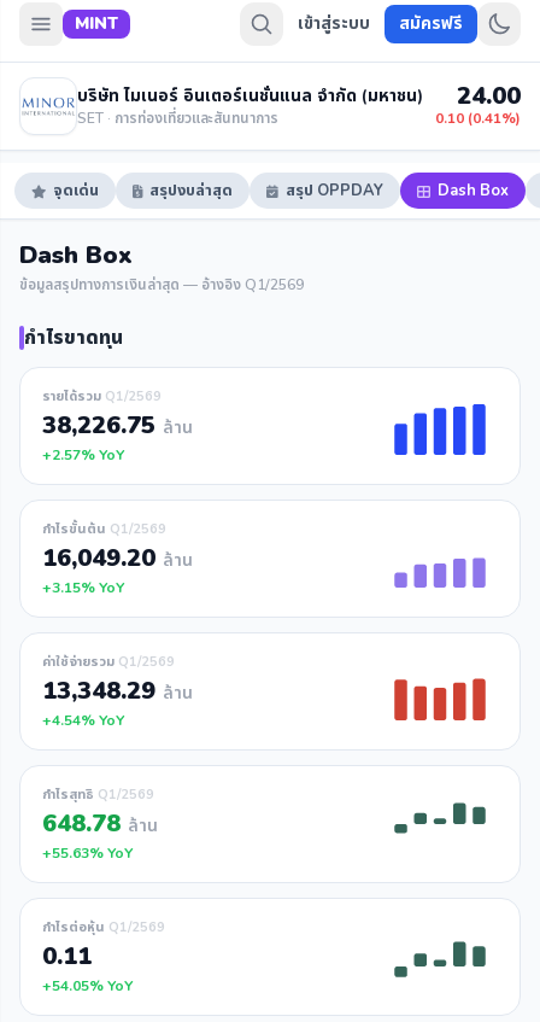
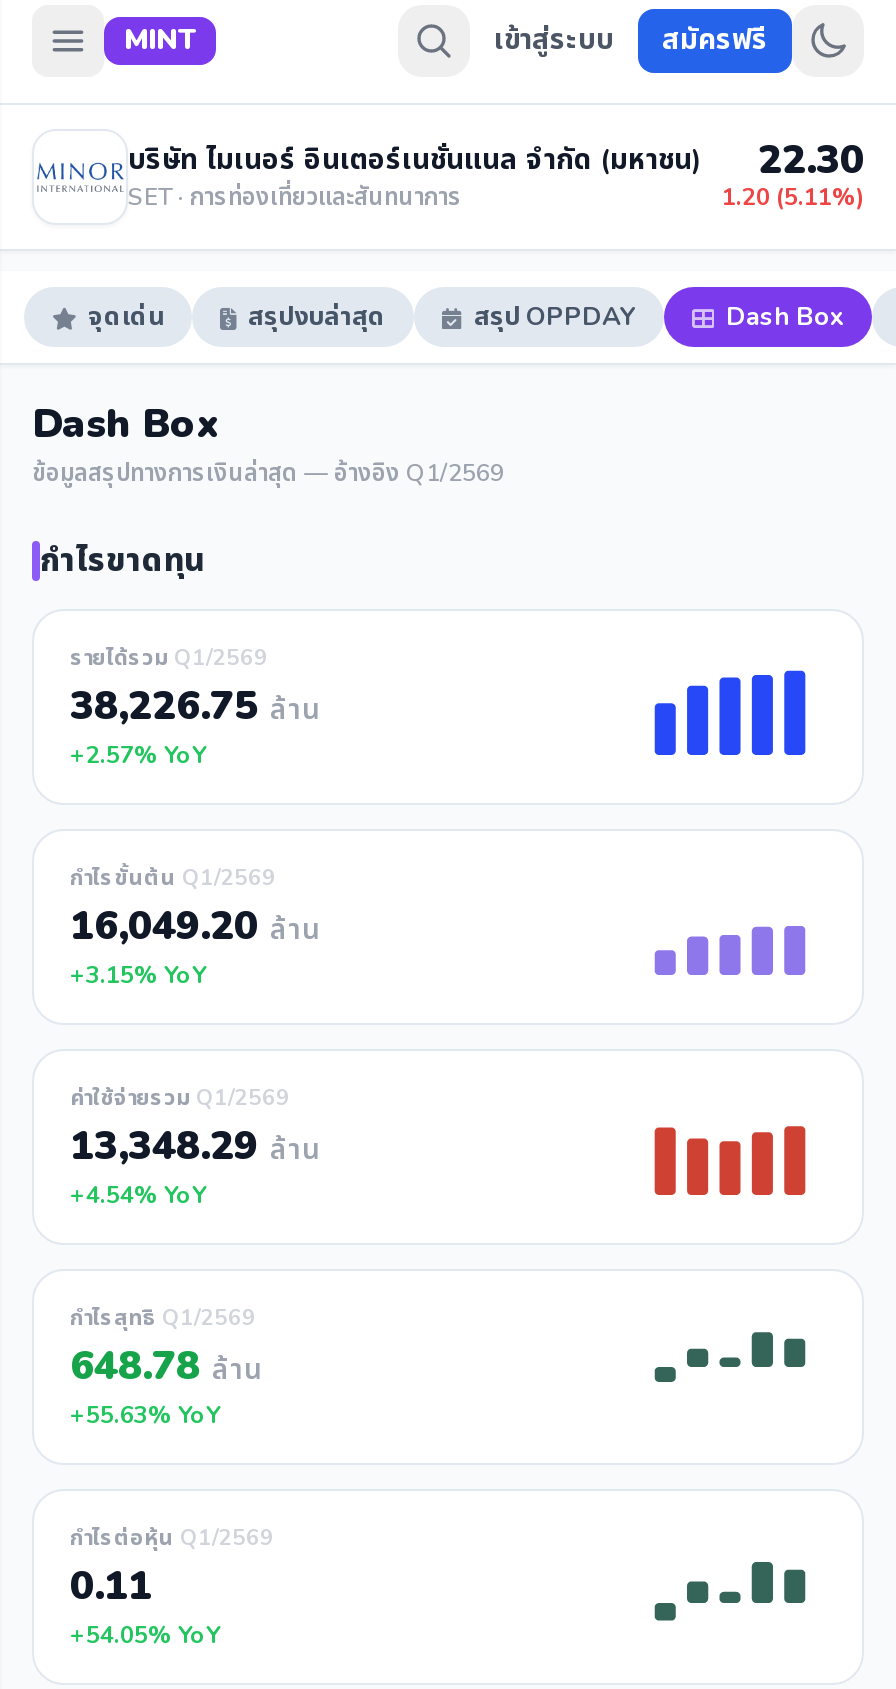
- บริษัท ไมเนอร์ อินเตอร์เนชั่นแนล จำกัด (มหาชน) 24.00
+ บริษัท ไมเนอร์ อินเตอร์เนชั่นแนล จำกัด (มหาชน) 22.30

- 0.10 (0.41%)
+ 1.20 (5.11%)
